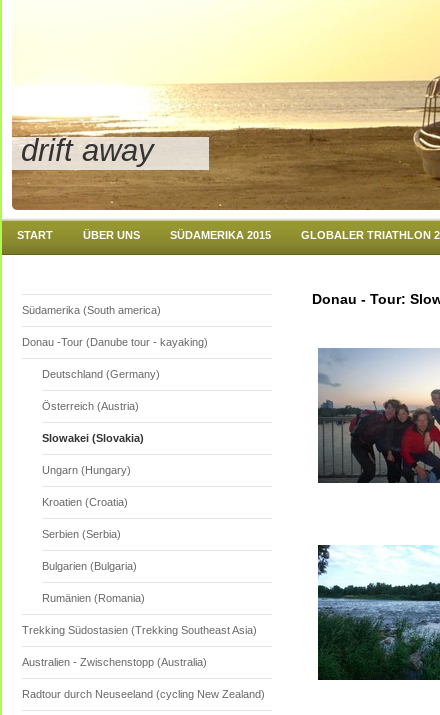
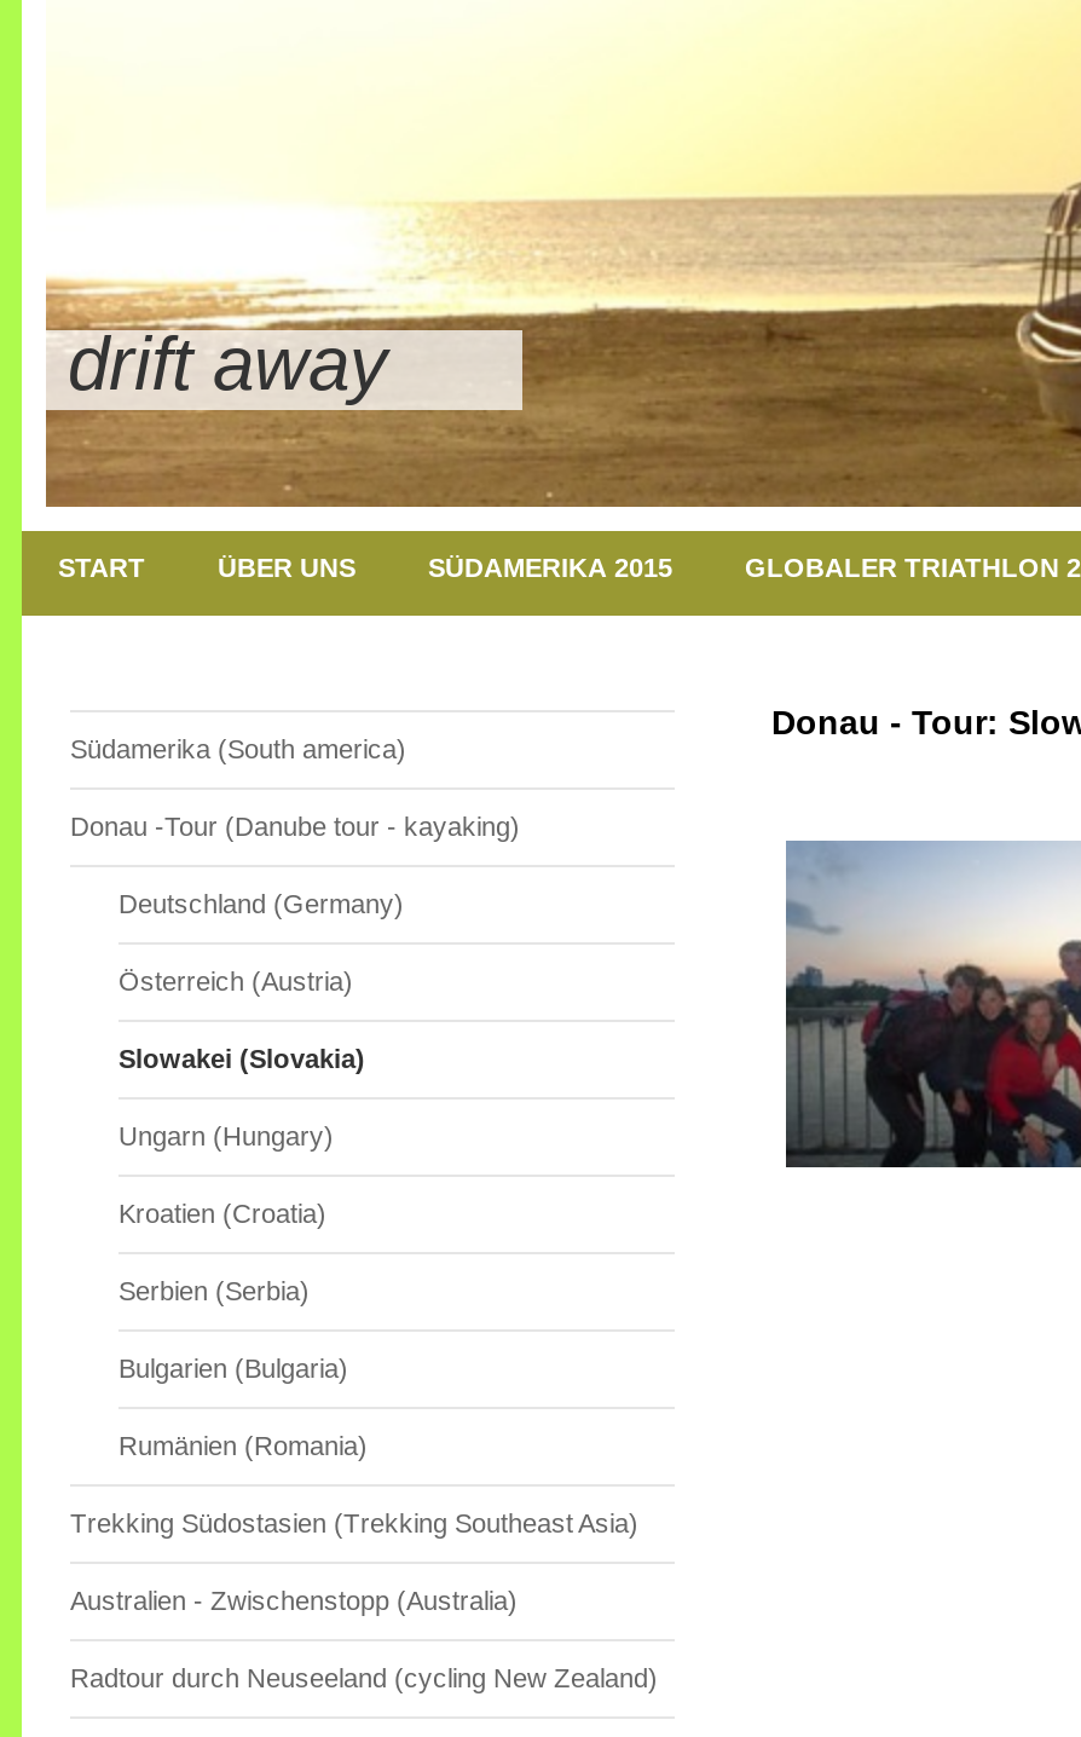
- [image]
